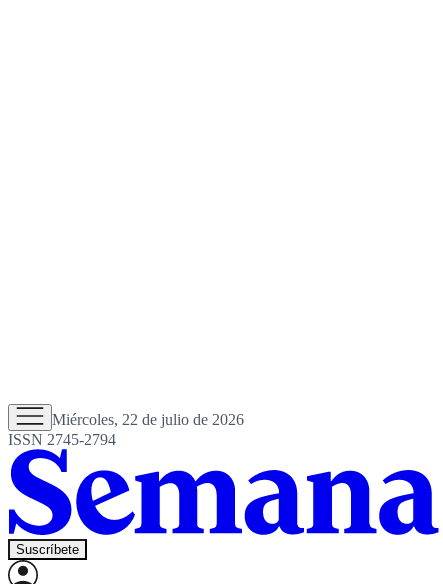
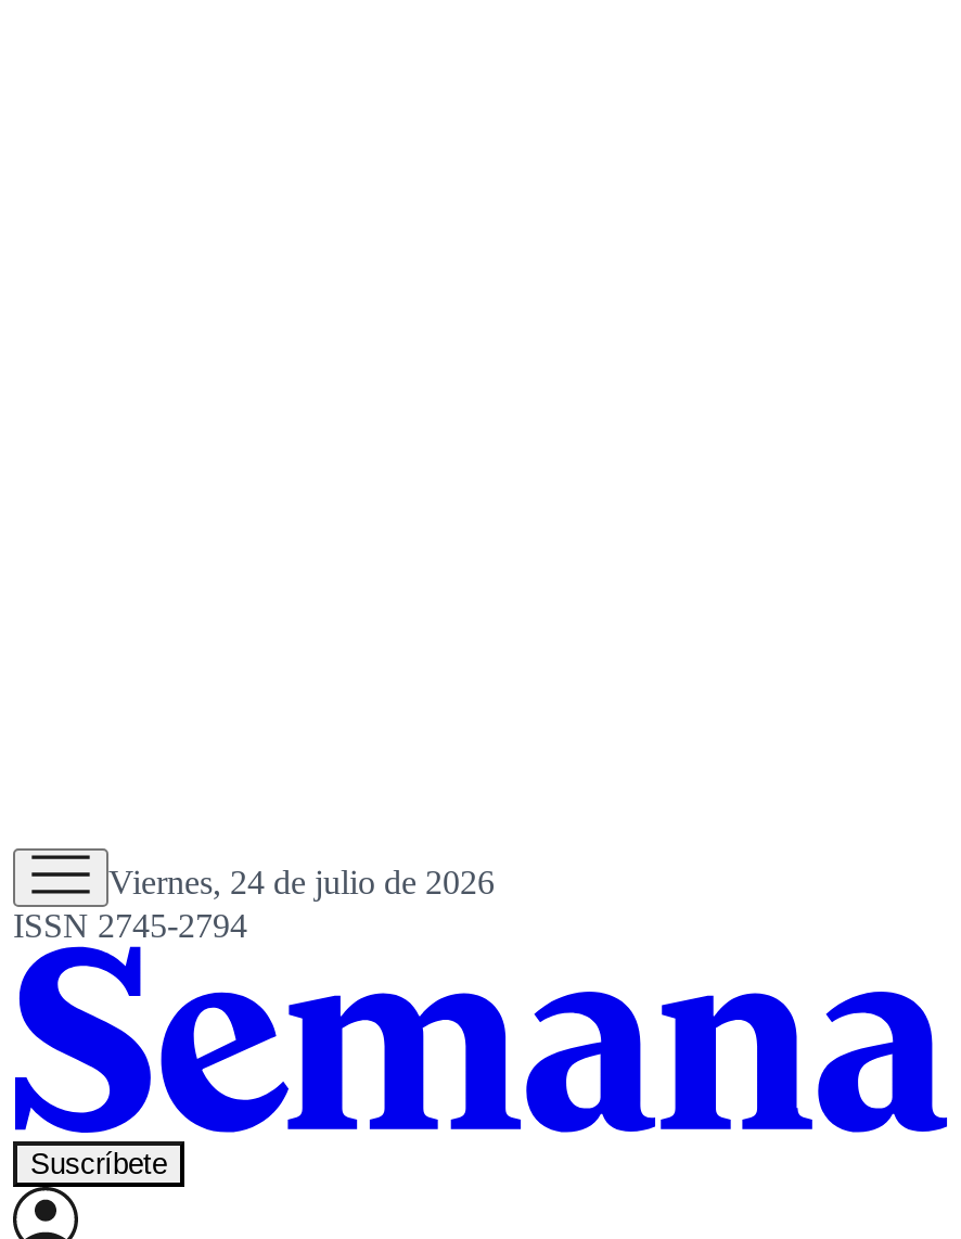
- Miércoles, 22 de julio de 2026
+ Viernes, 24 de julio de 2026
